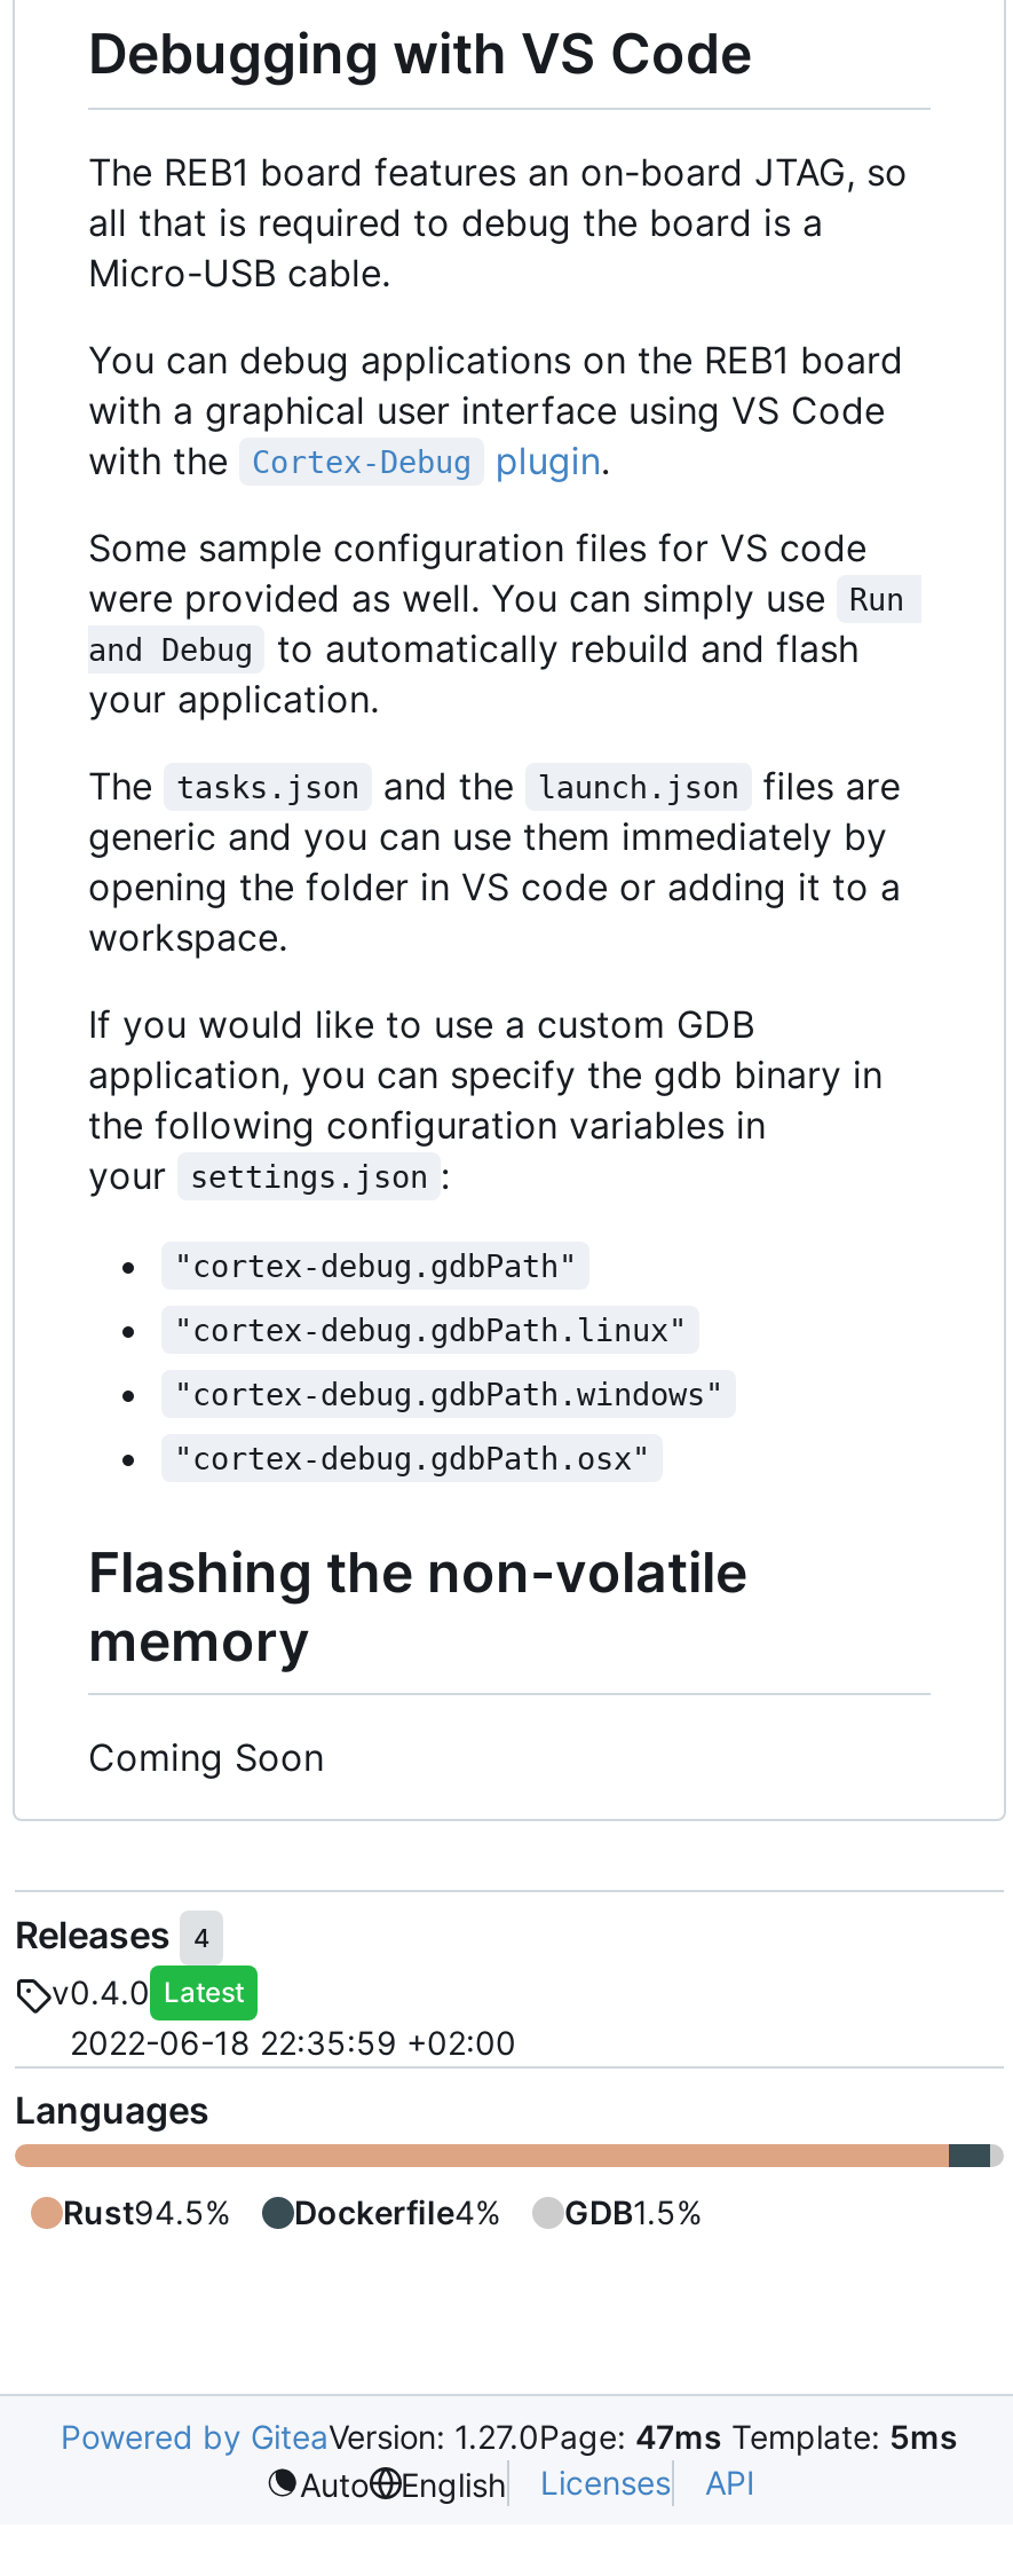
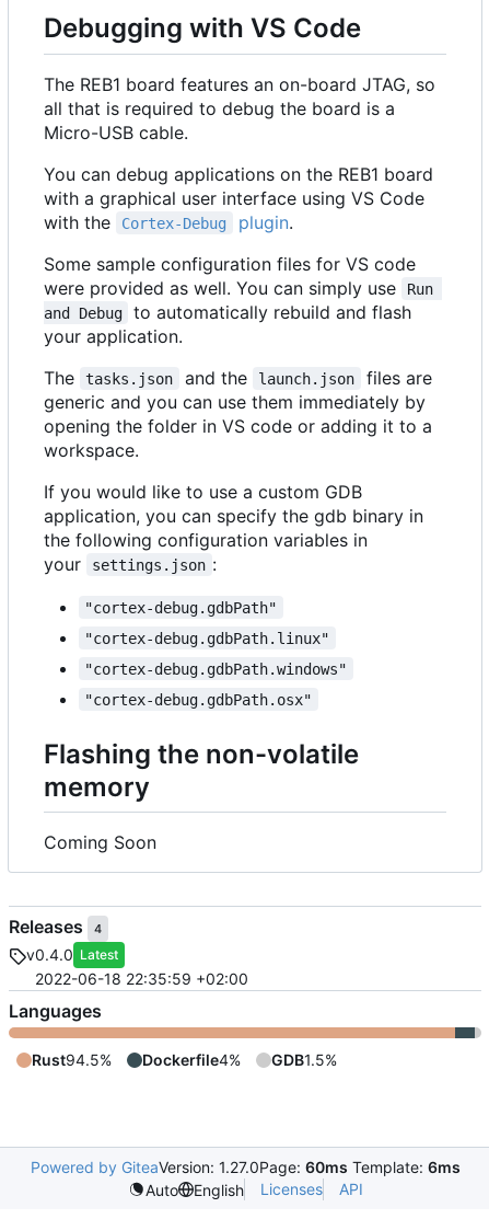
- Powered by GiteaVersion: 1.27.0Page: 47ms Template: 5ms
+ Powered by GiteaVersion: 1.27.0Page: 60ms Template: 6ms
